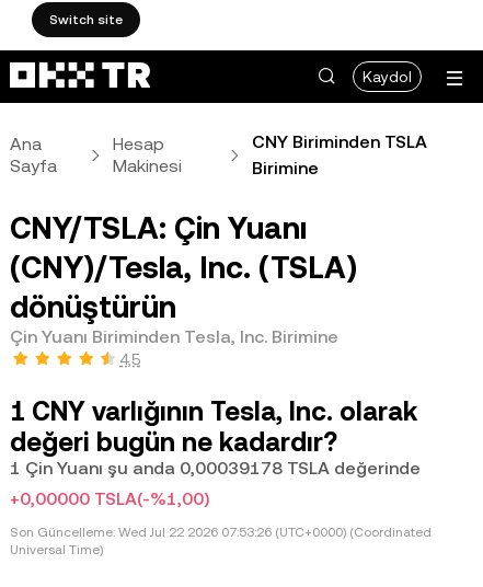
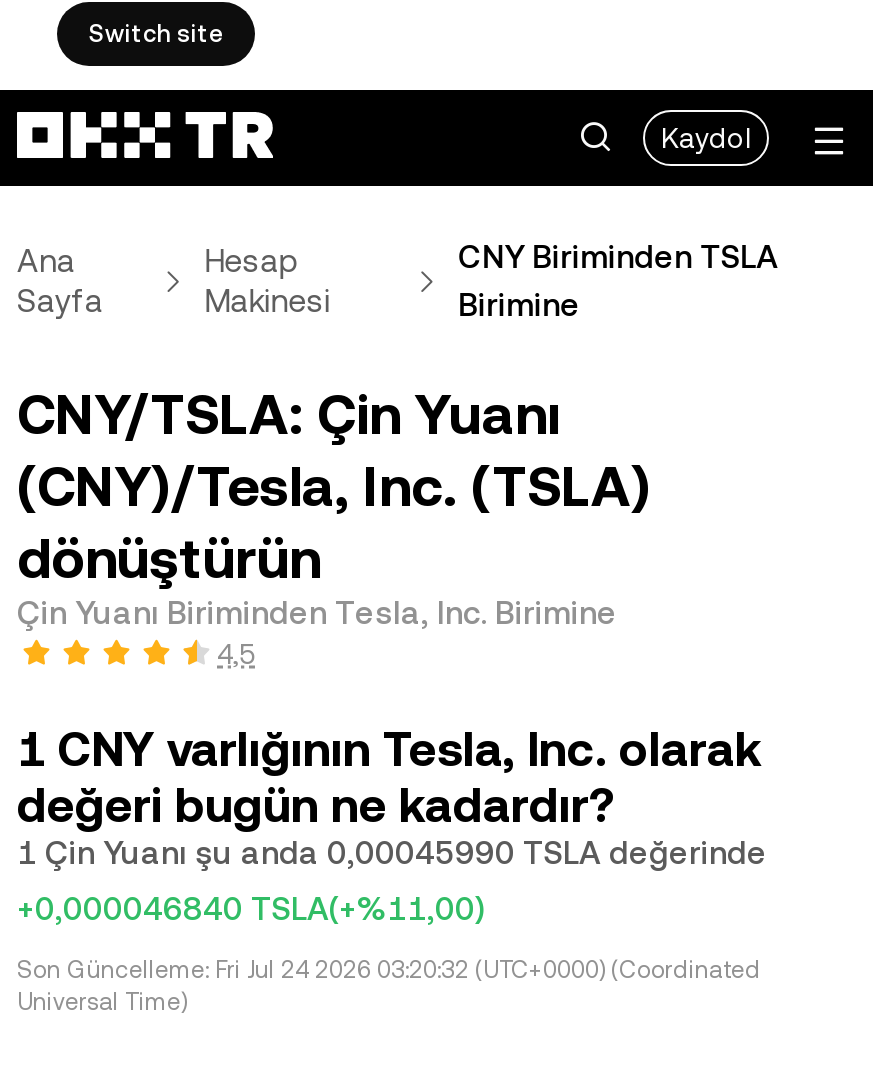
- 1 Çin Yuanı şu anda 0,00039178 TSLA değerinde
+ 1 Çin Yuanı şu anda 0,00045990 TSLA değerinde

- +0,00000 TSLA(-%1,00)
+ +0,000046840 TSLA(+%11,00)

- Son Güncelleme: Wed Jul 22 2026 07:53:26 (UTC+0000) (Coordinated
+ Son Güncelleme: Fri Jul 24 2026 03:20:32 (UTC+0000) (Coordinated
